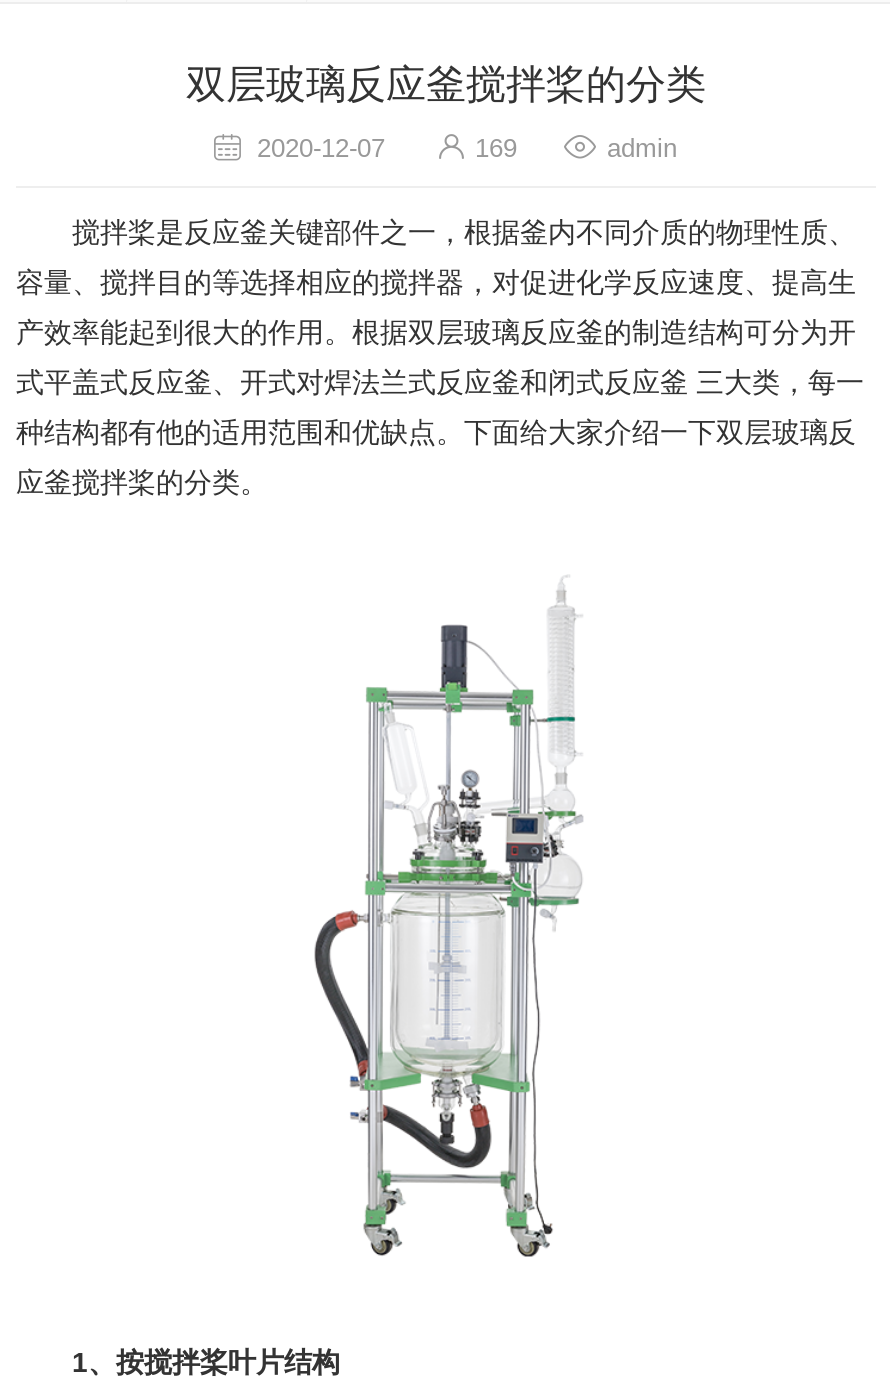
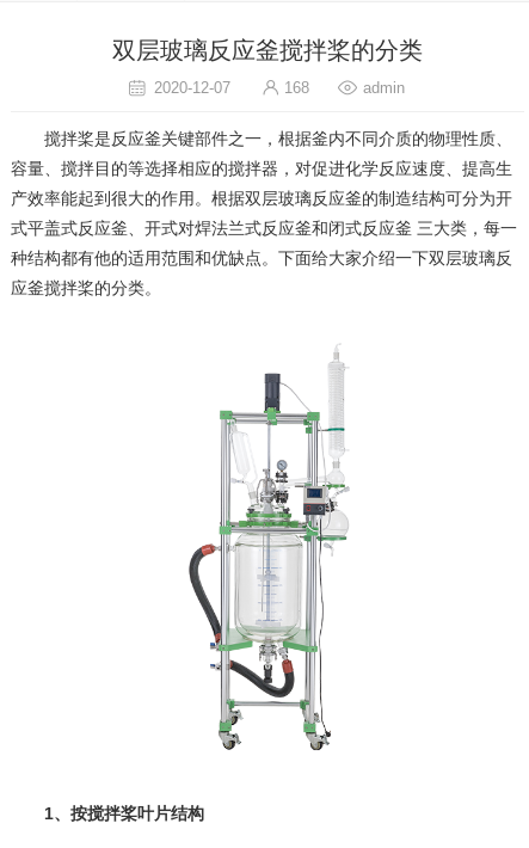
- 2020-12-07 169
+ 2020-12-07 168
